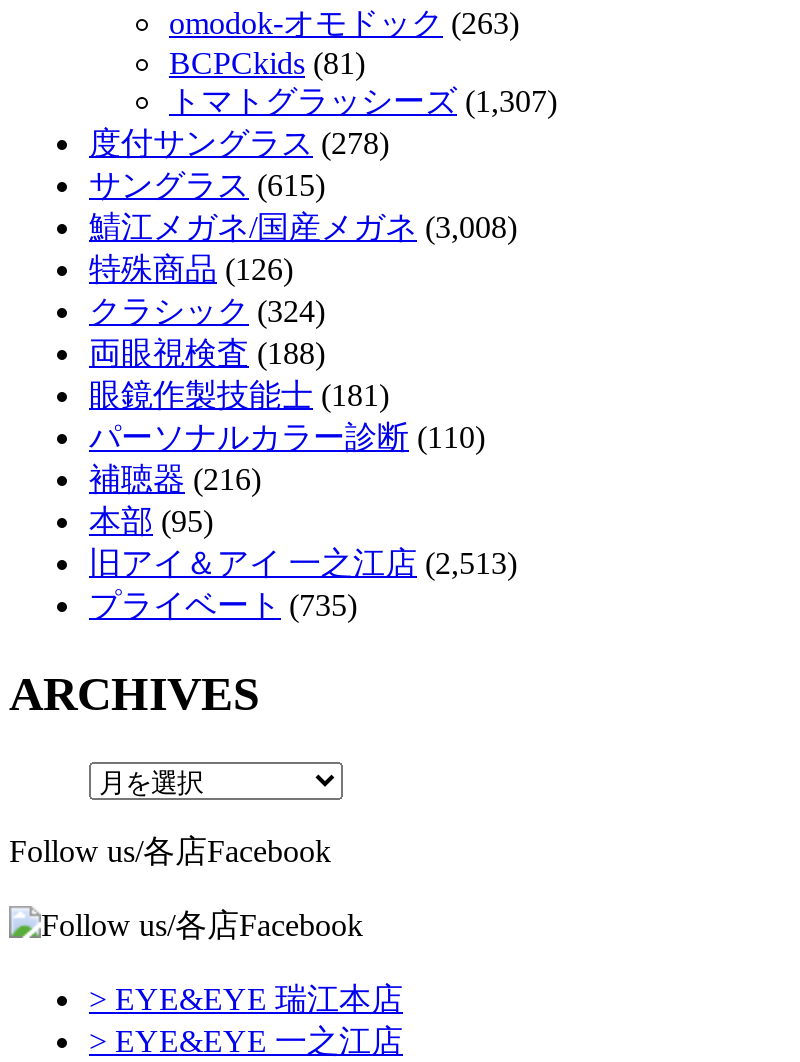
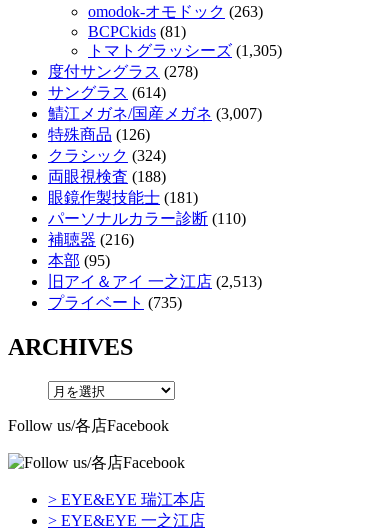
- トマトグラッシーズ(1,307)
+ トマトグラッシーズ(1,305)

- サングラス(615)
+ サングラス(614)

- 鯖江メガネ/国産メガネ(3,008)
+ 鯖江メガネ/国産メガネ(3,007)
